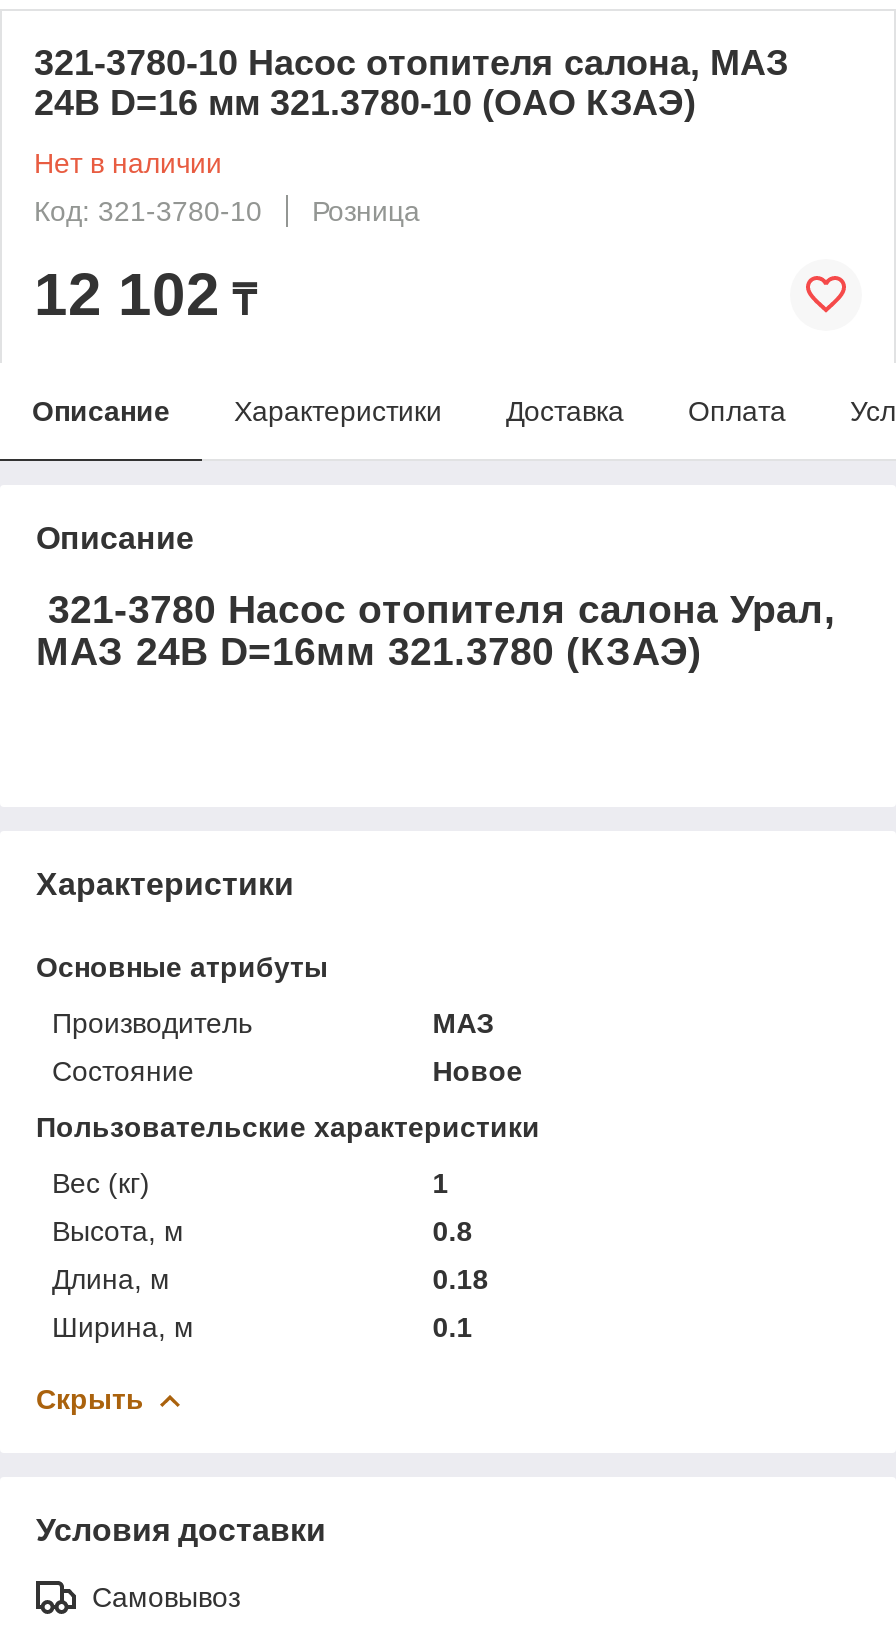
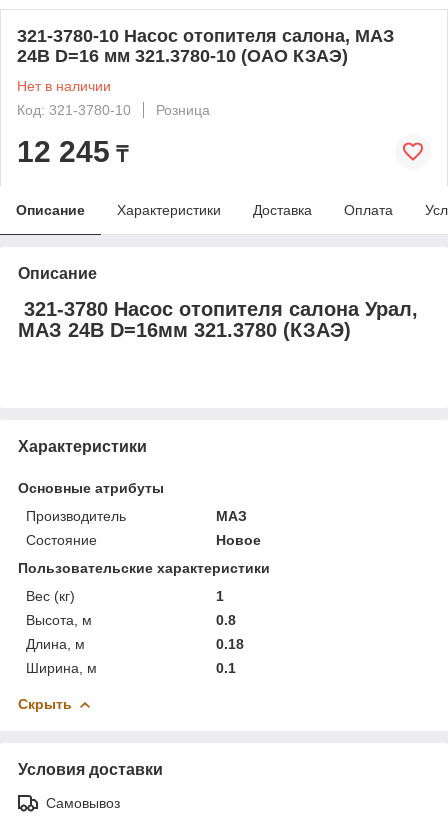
- 12 102 ₸
+ 12 245 ₸
